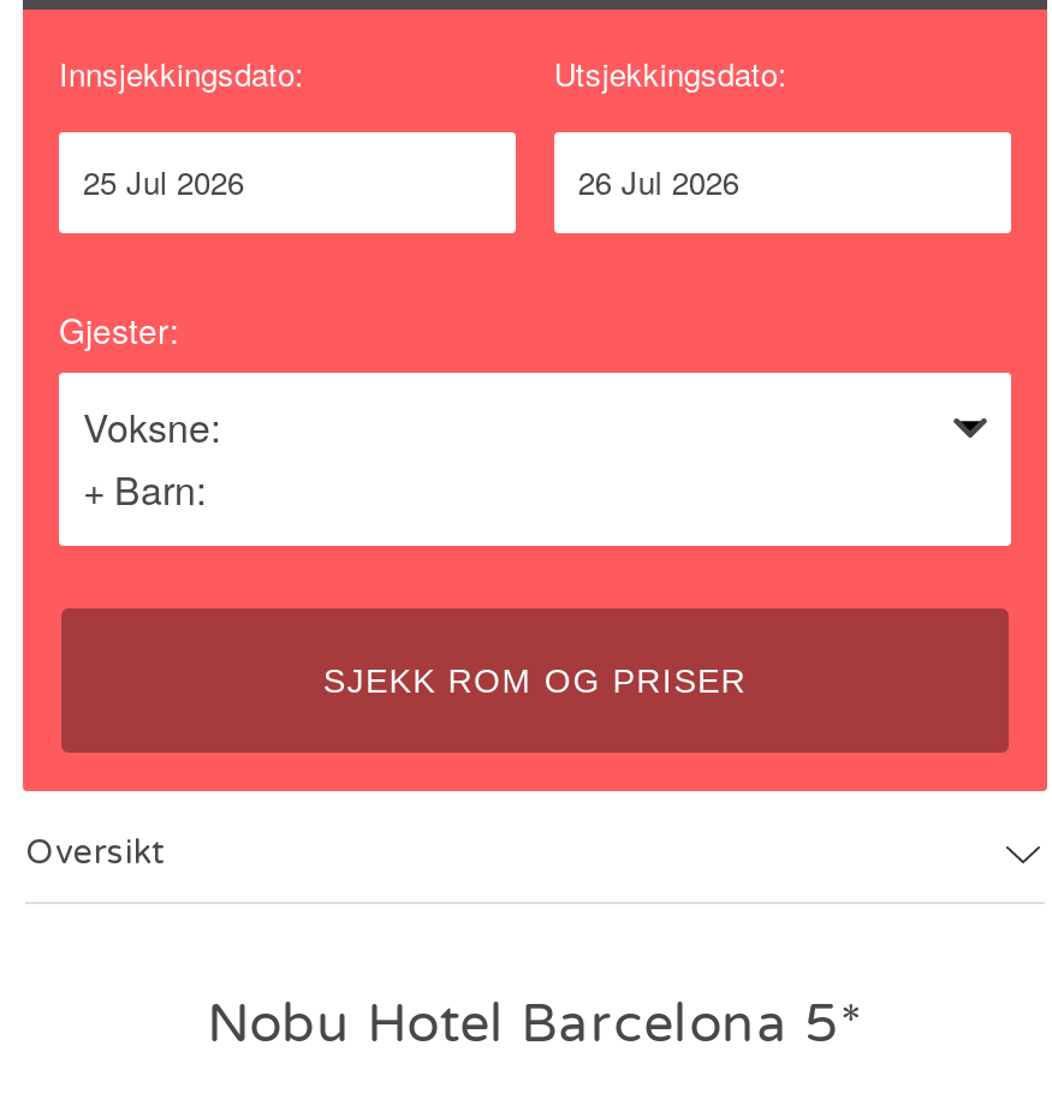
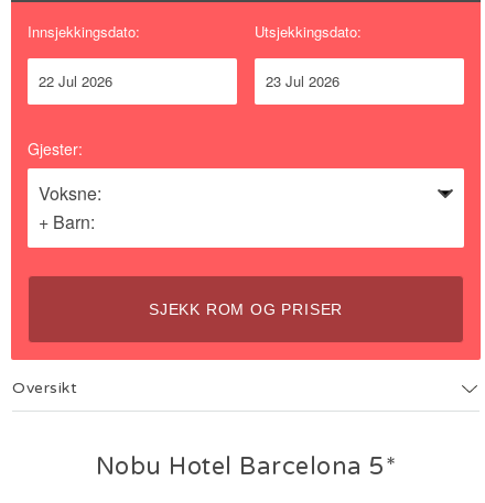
- 25 Jul 2026
+ 22 Jul 2026

- 26 Jul 2026
+ 23 Jul 2026
